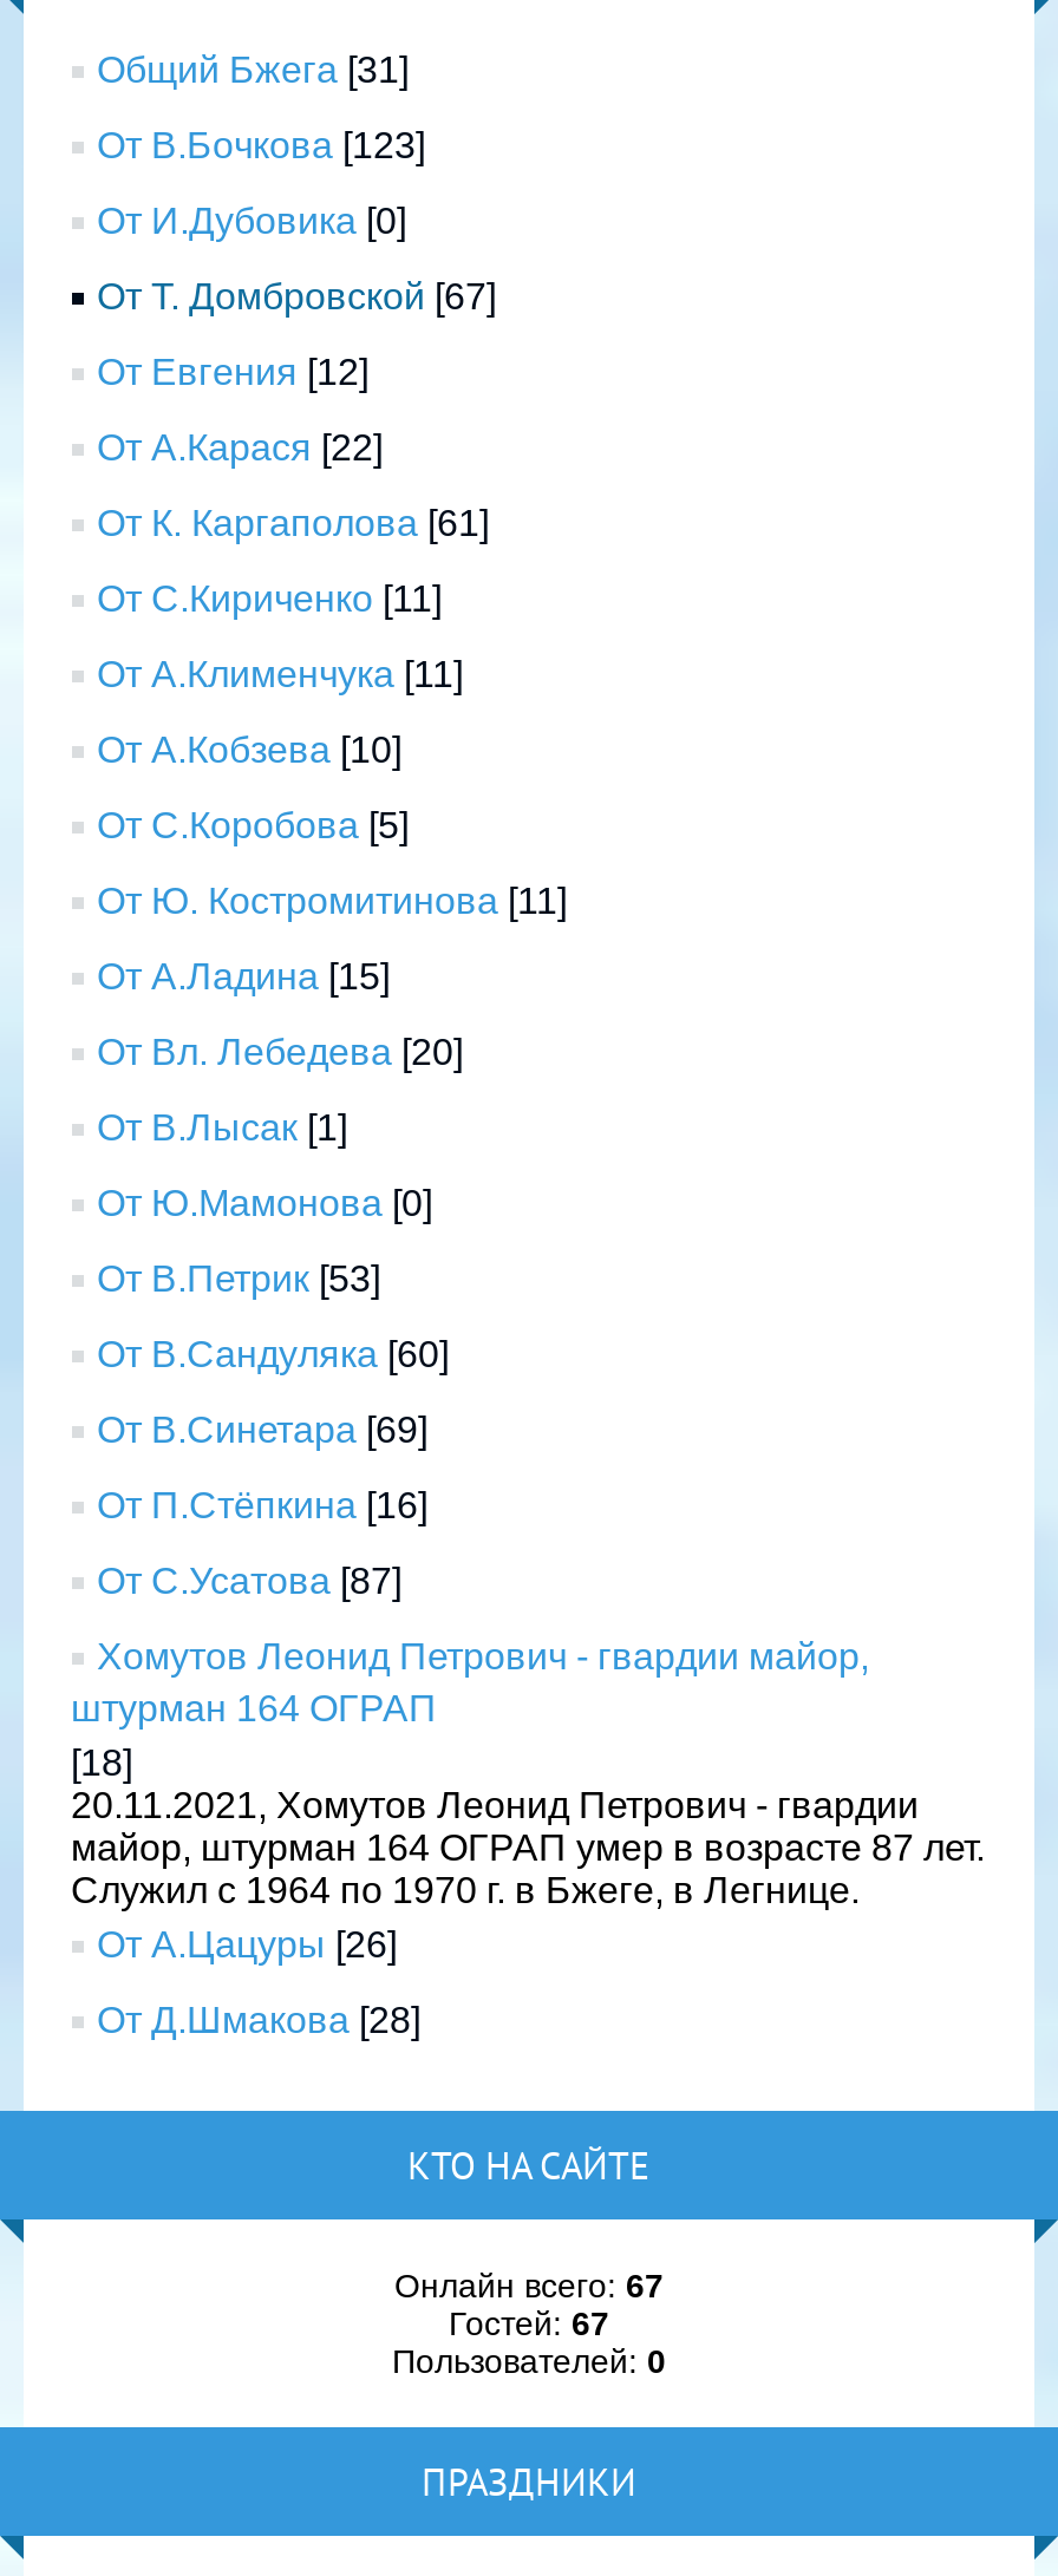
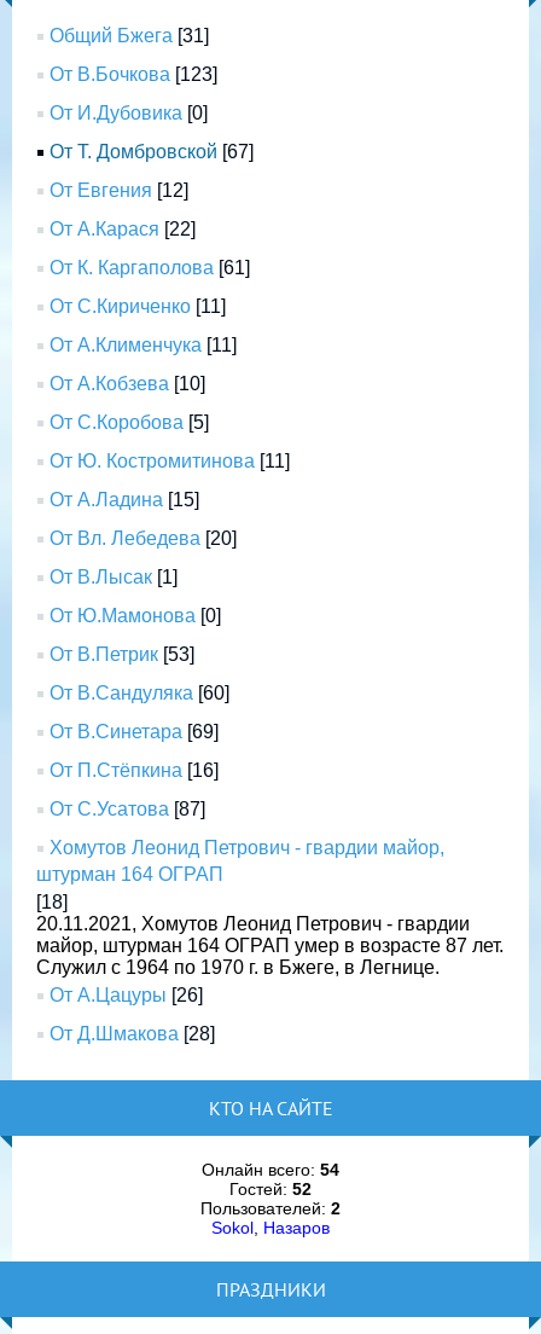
- Онлайн всего: 67
- Гостей: 67
- Пользователей: 0
+ Онлайн всего: 54
+ Гостей: 52
+ Пользователей: 2
+ Sokol, Назаров
